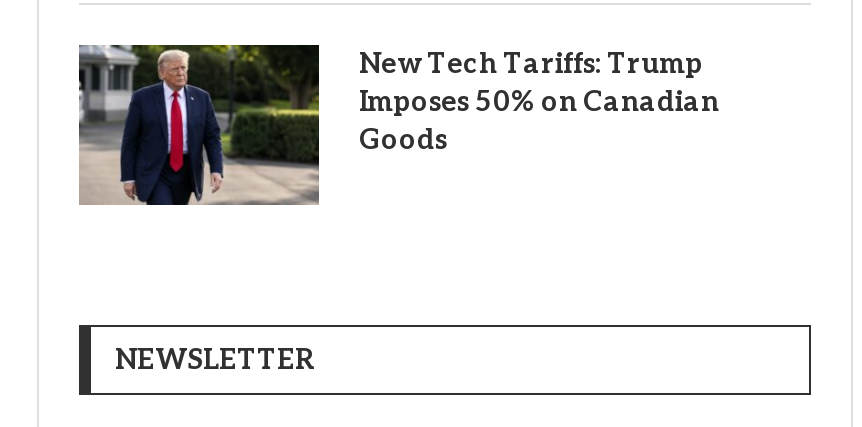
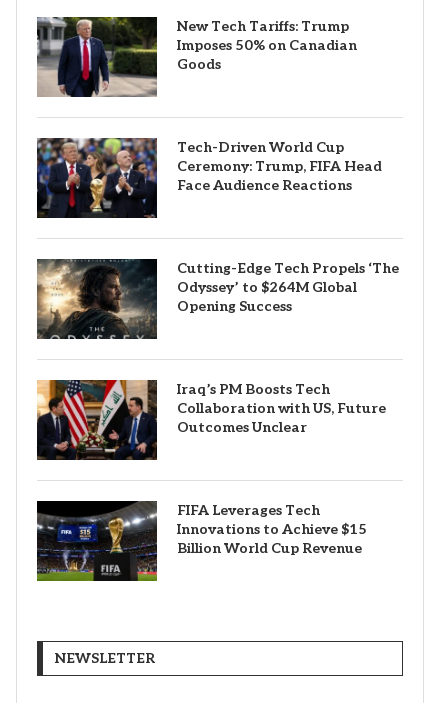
+ [image]
+ Tech-Driven World Cup
+ Ceremony: Trump, FIFA Head
+ Face Audience Reactions

+ [image]
+ Cutting-Edge Tech Propels ‘The
+ Odyssey’ to $264M Global
+ Opening Success

+ [image]
+ Iraq’s PM Boosts Tech
+ Collaboration with US, Future
+ Outcomes Unclear

+ [image]
+ FIFA Leverages Tech
+ Innovations to Achieve $15
+ Billion World Cup Revenue
